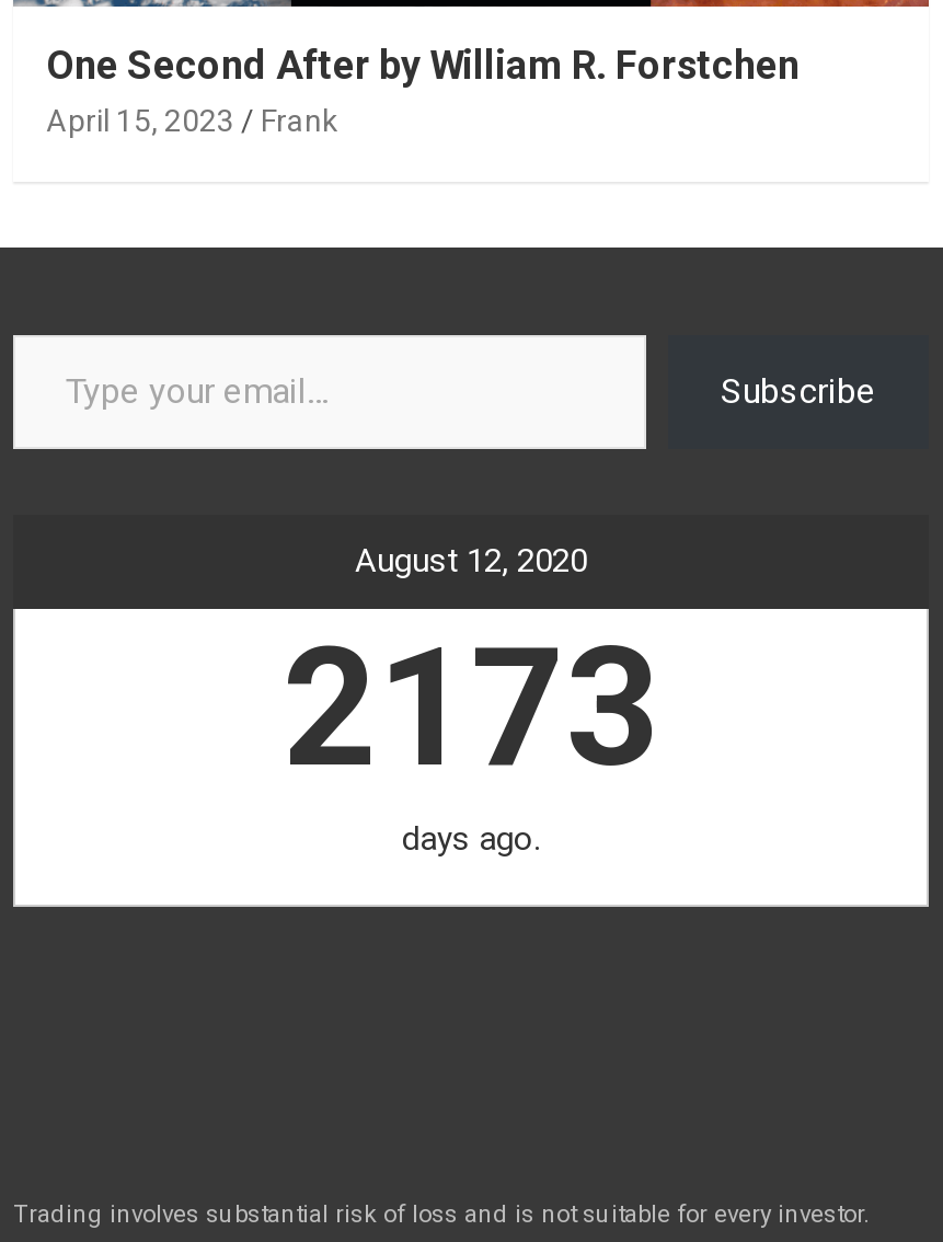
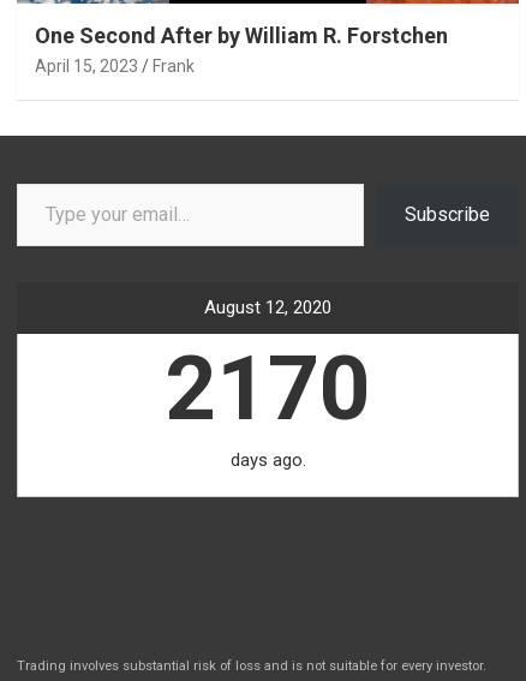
- 2173
+ 2170
